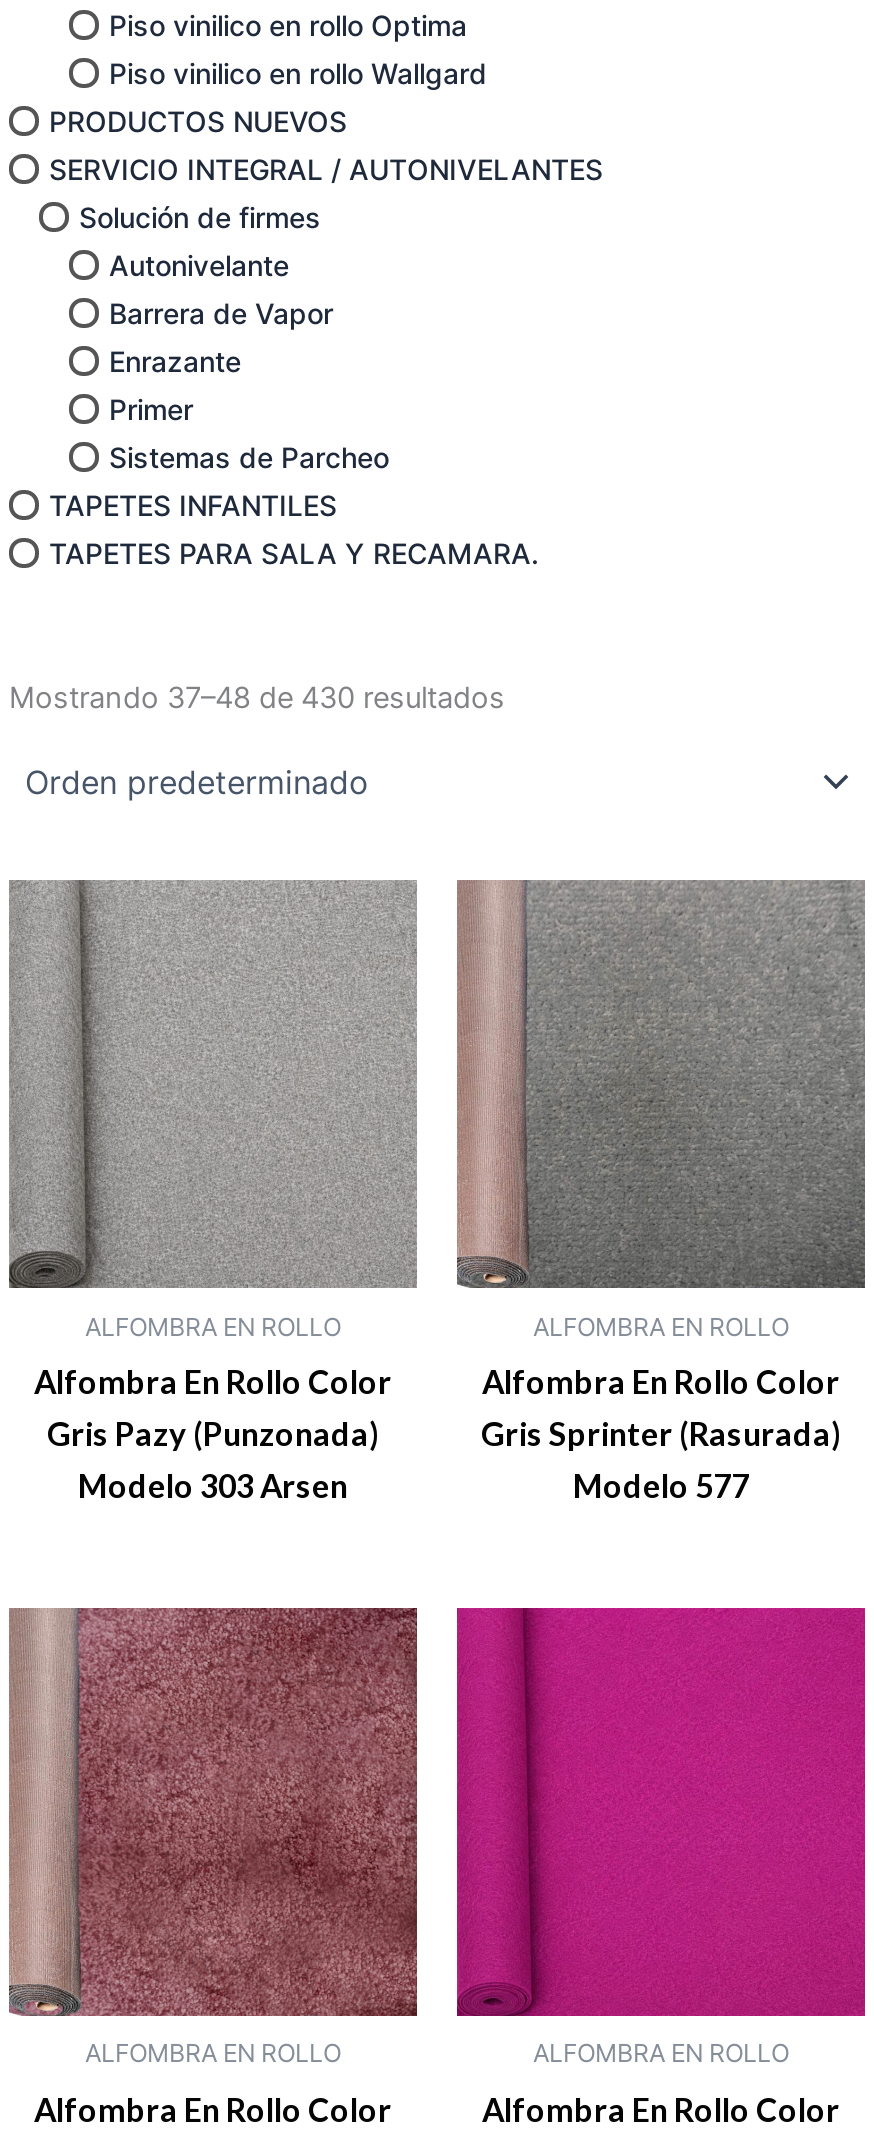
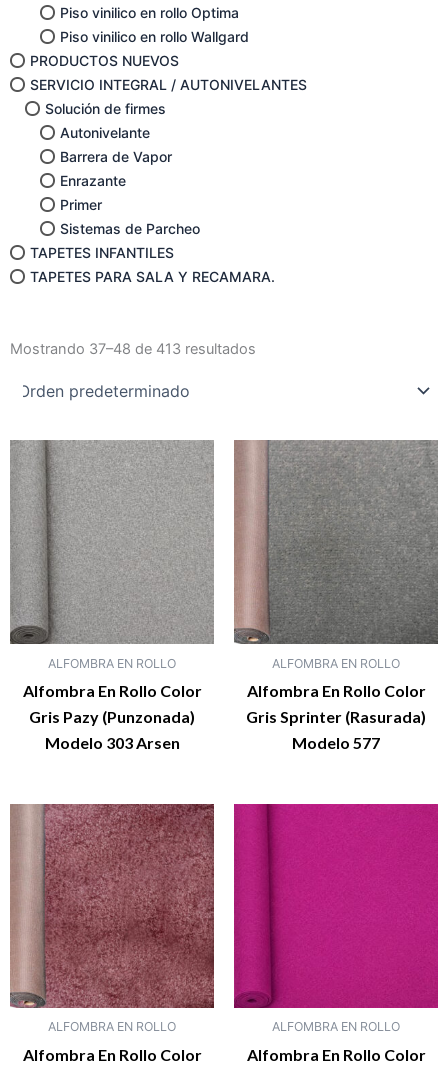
- Mostrando 37–48 de 430 resultados
+ Mostrando 37–48 de 413 resultados
